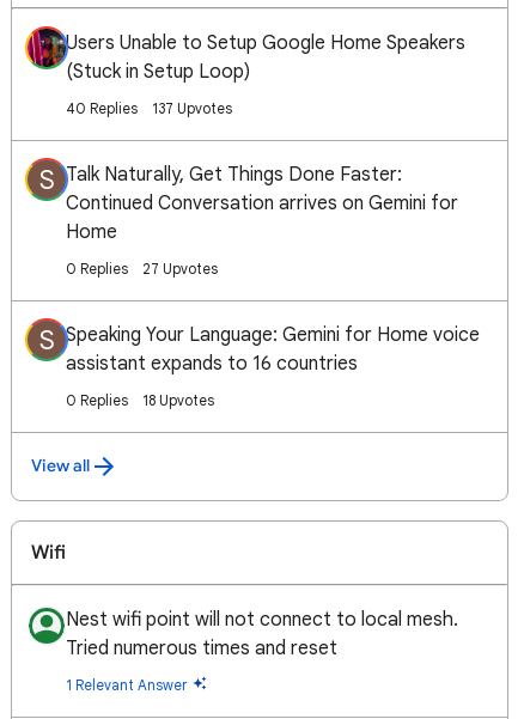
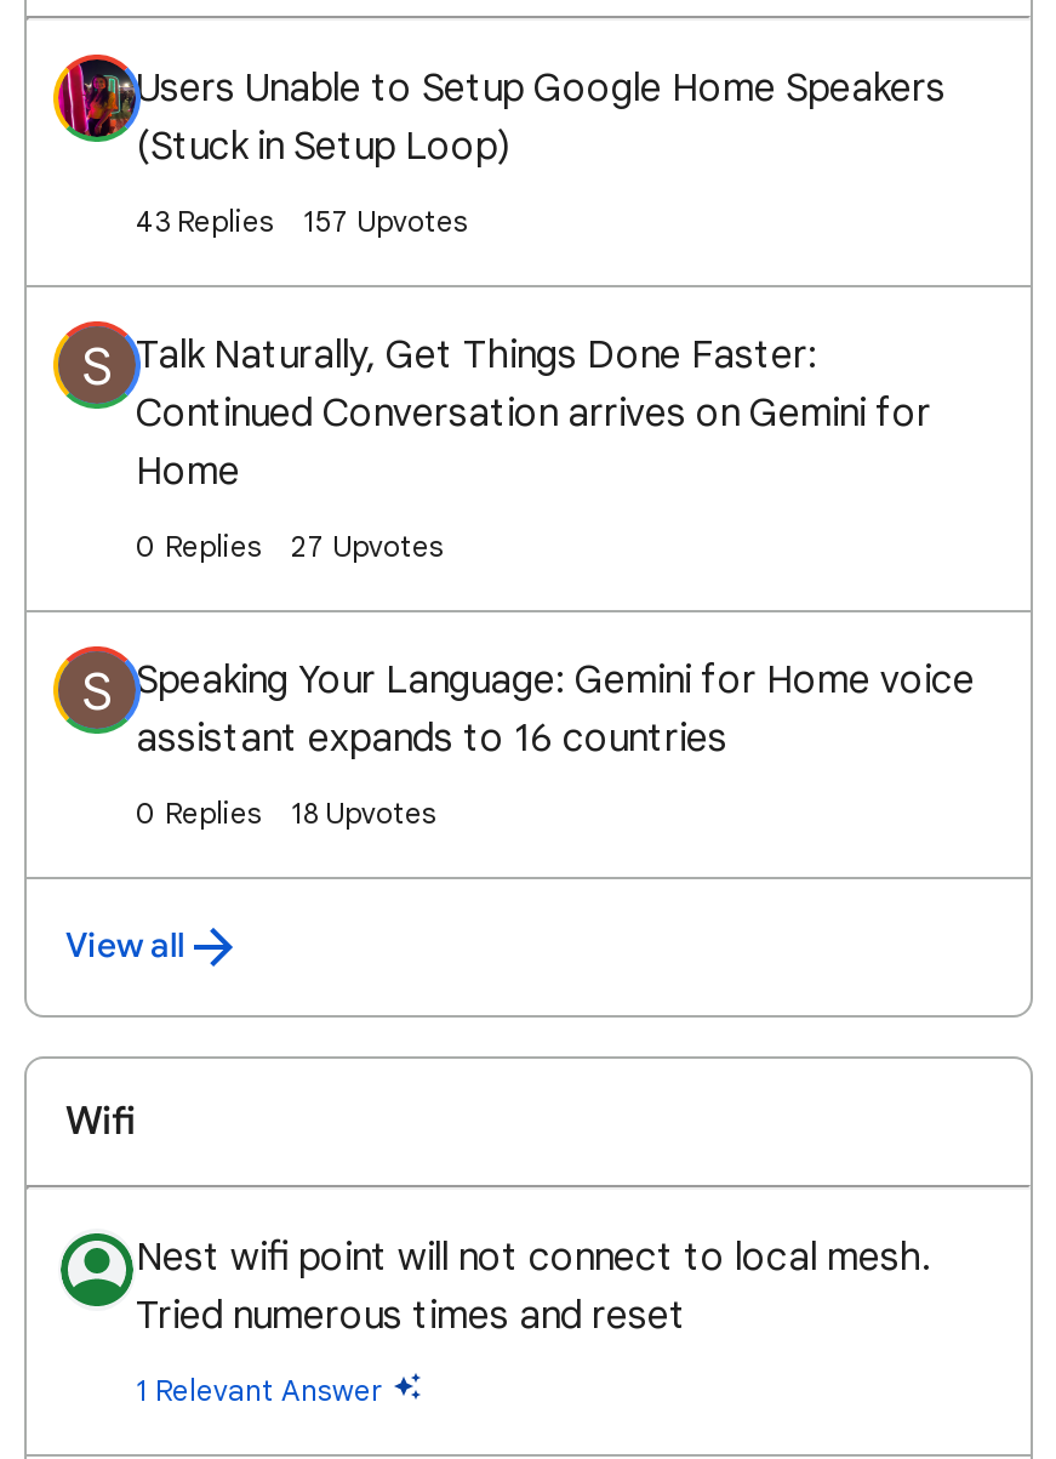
- 40 Replies
+ 43 Replies

- 137 Upvotes
+ 157 Upvotes
